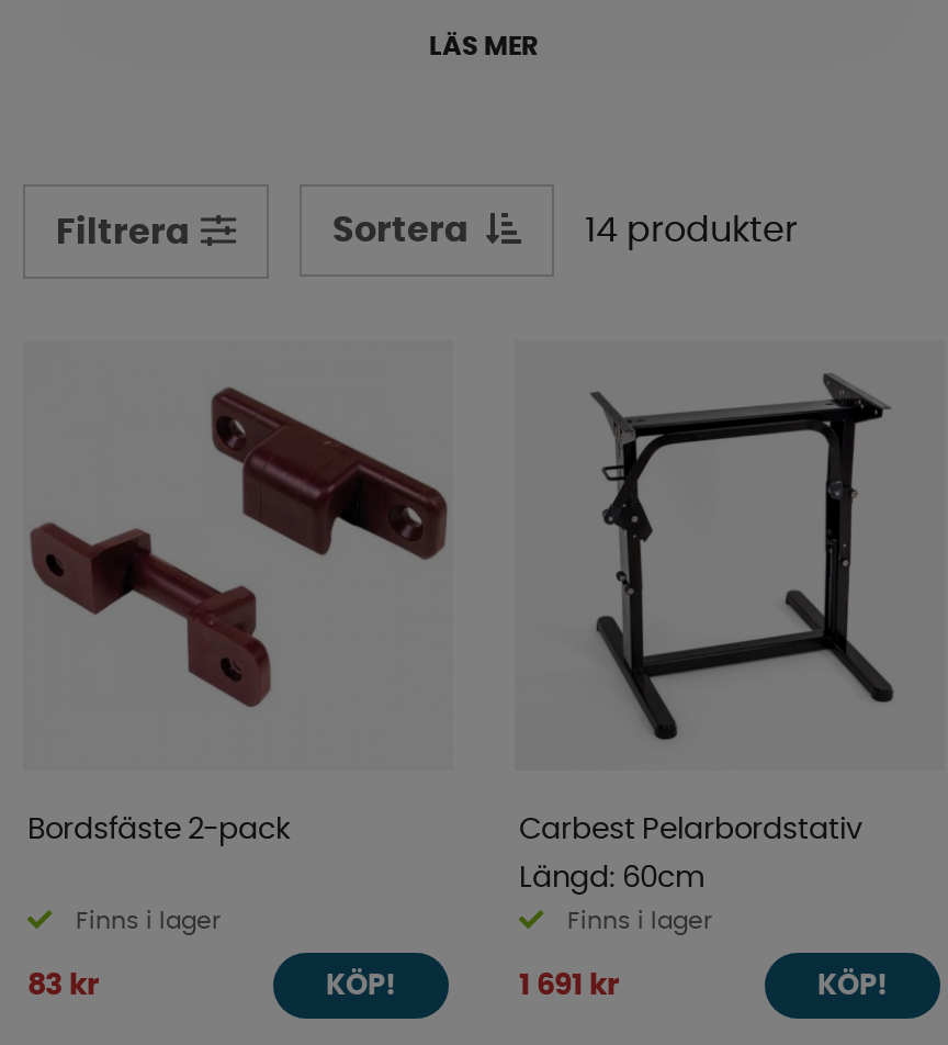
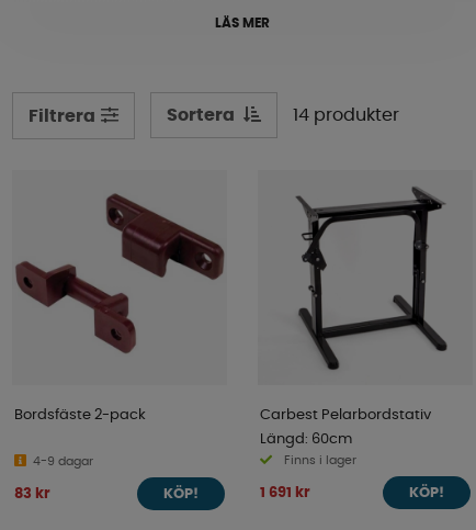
- Finns i lager
+ 4-9 dagar
